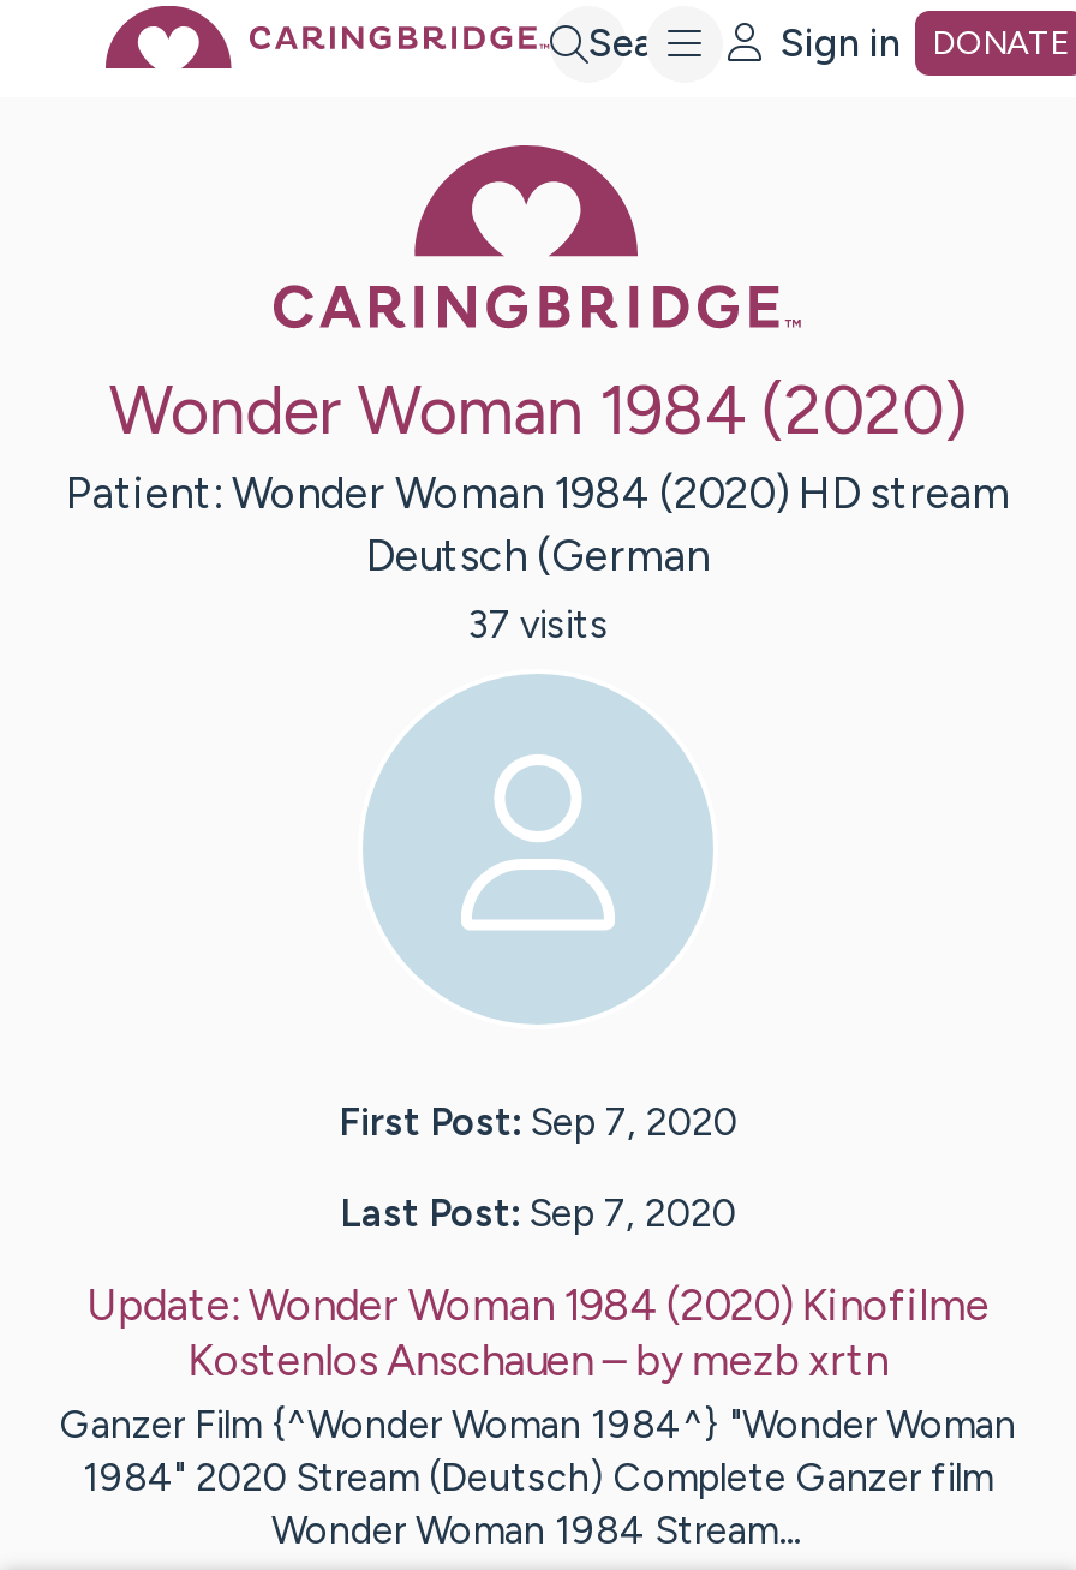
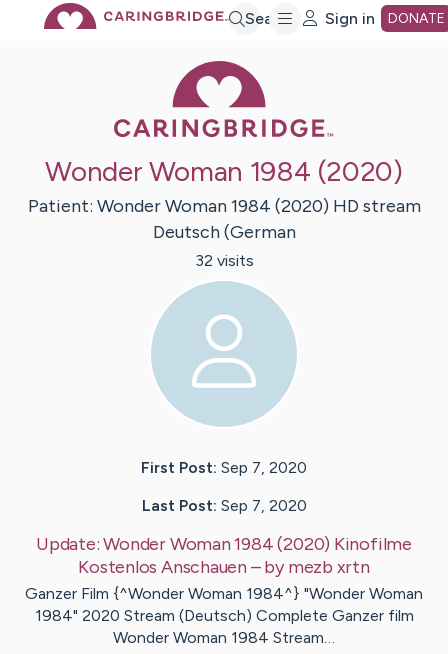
- 37 visits
+ 32 visits
